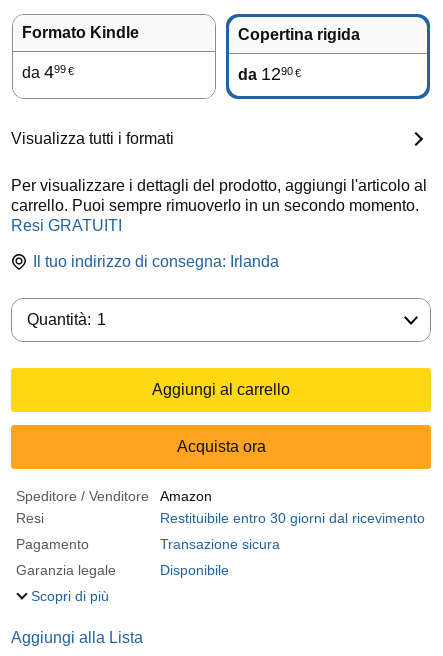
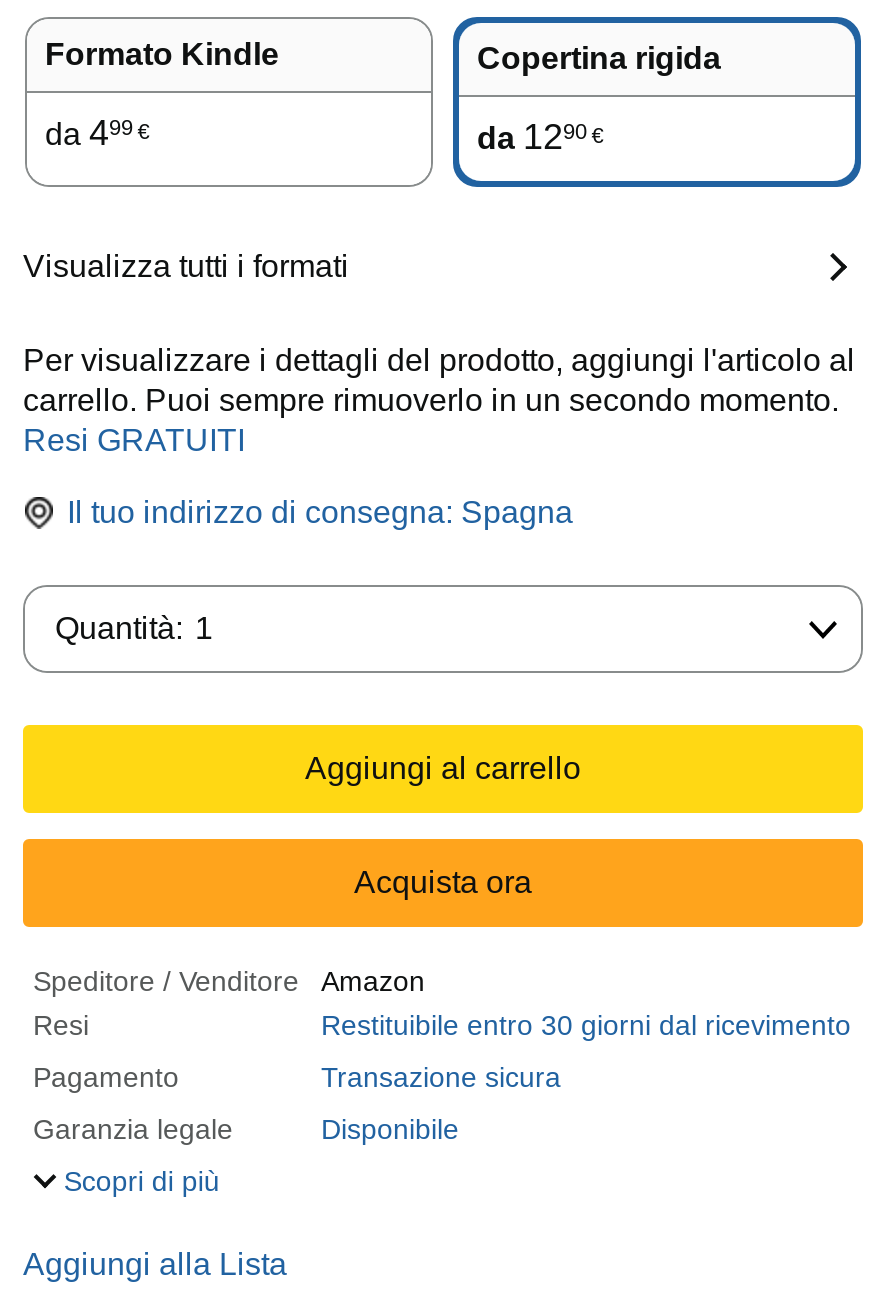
- Il tuo indirizzo di consegna: Irlanda
+ Il tuo indirizzo di consegna: Spagna
